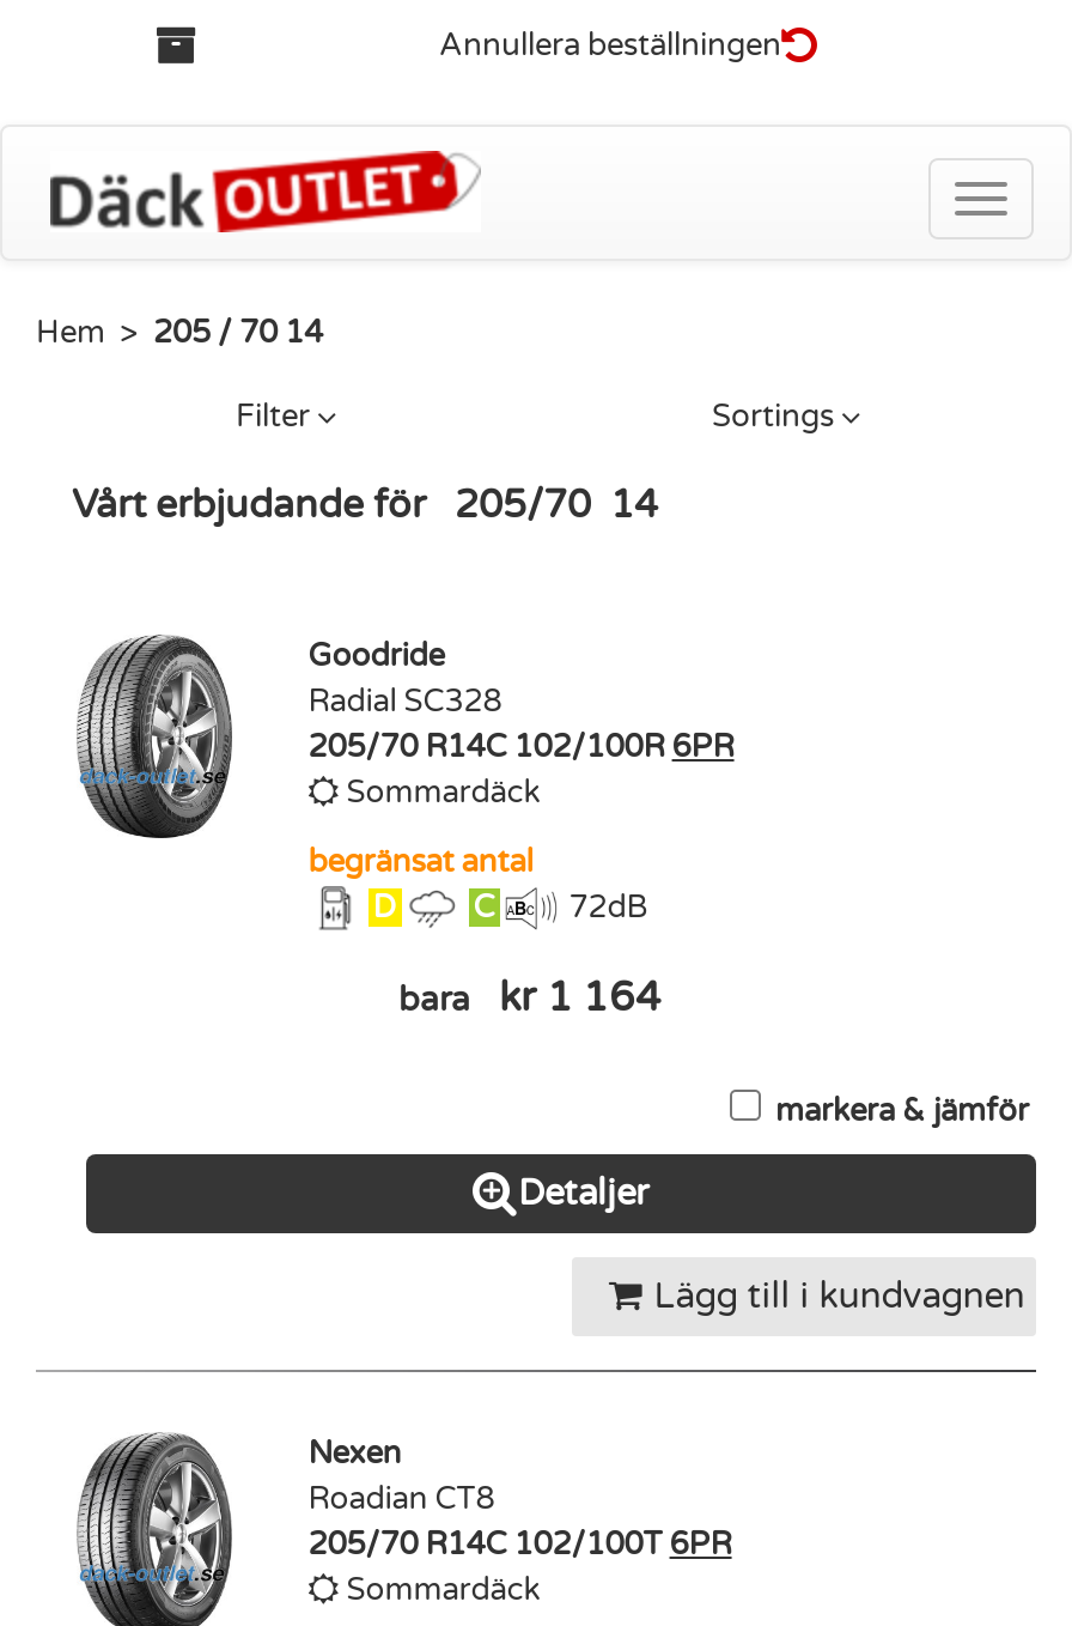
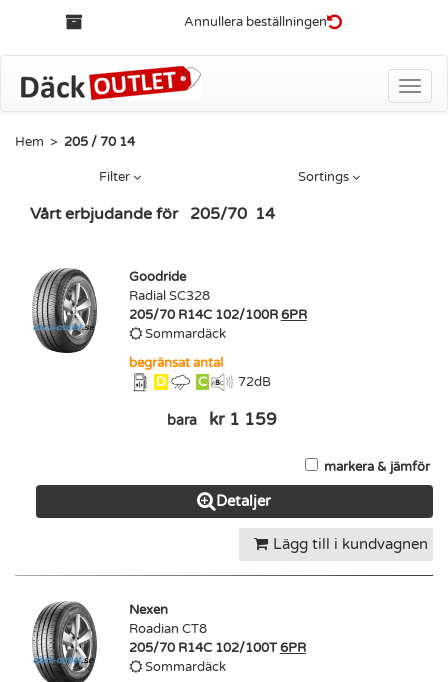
- bara kr 1 164
+ bara kr 1 159
